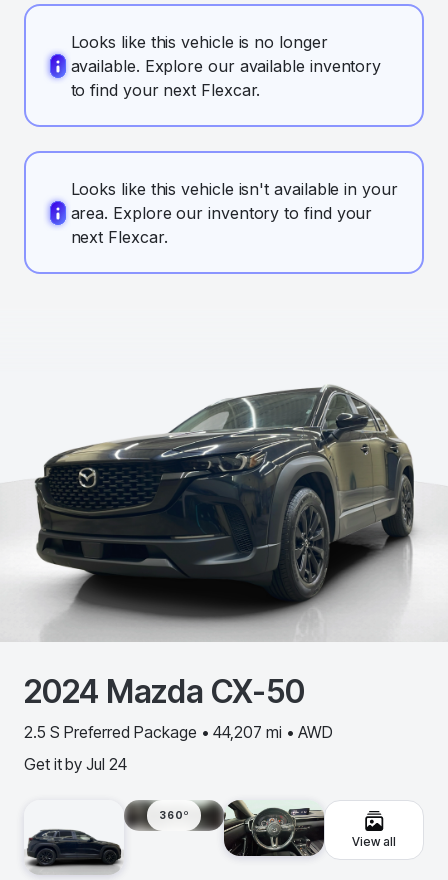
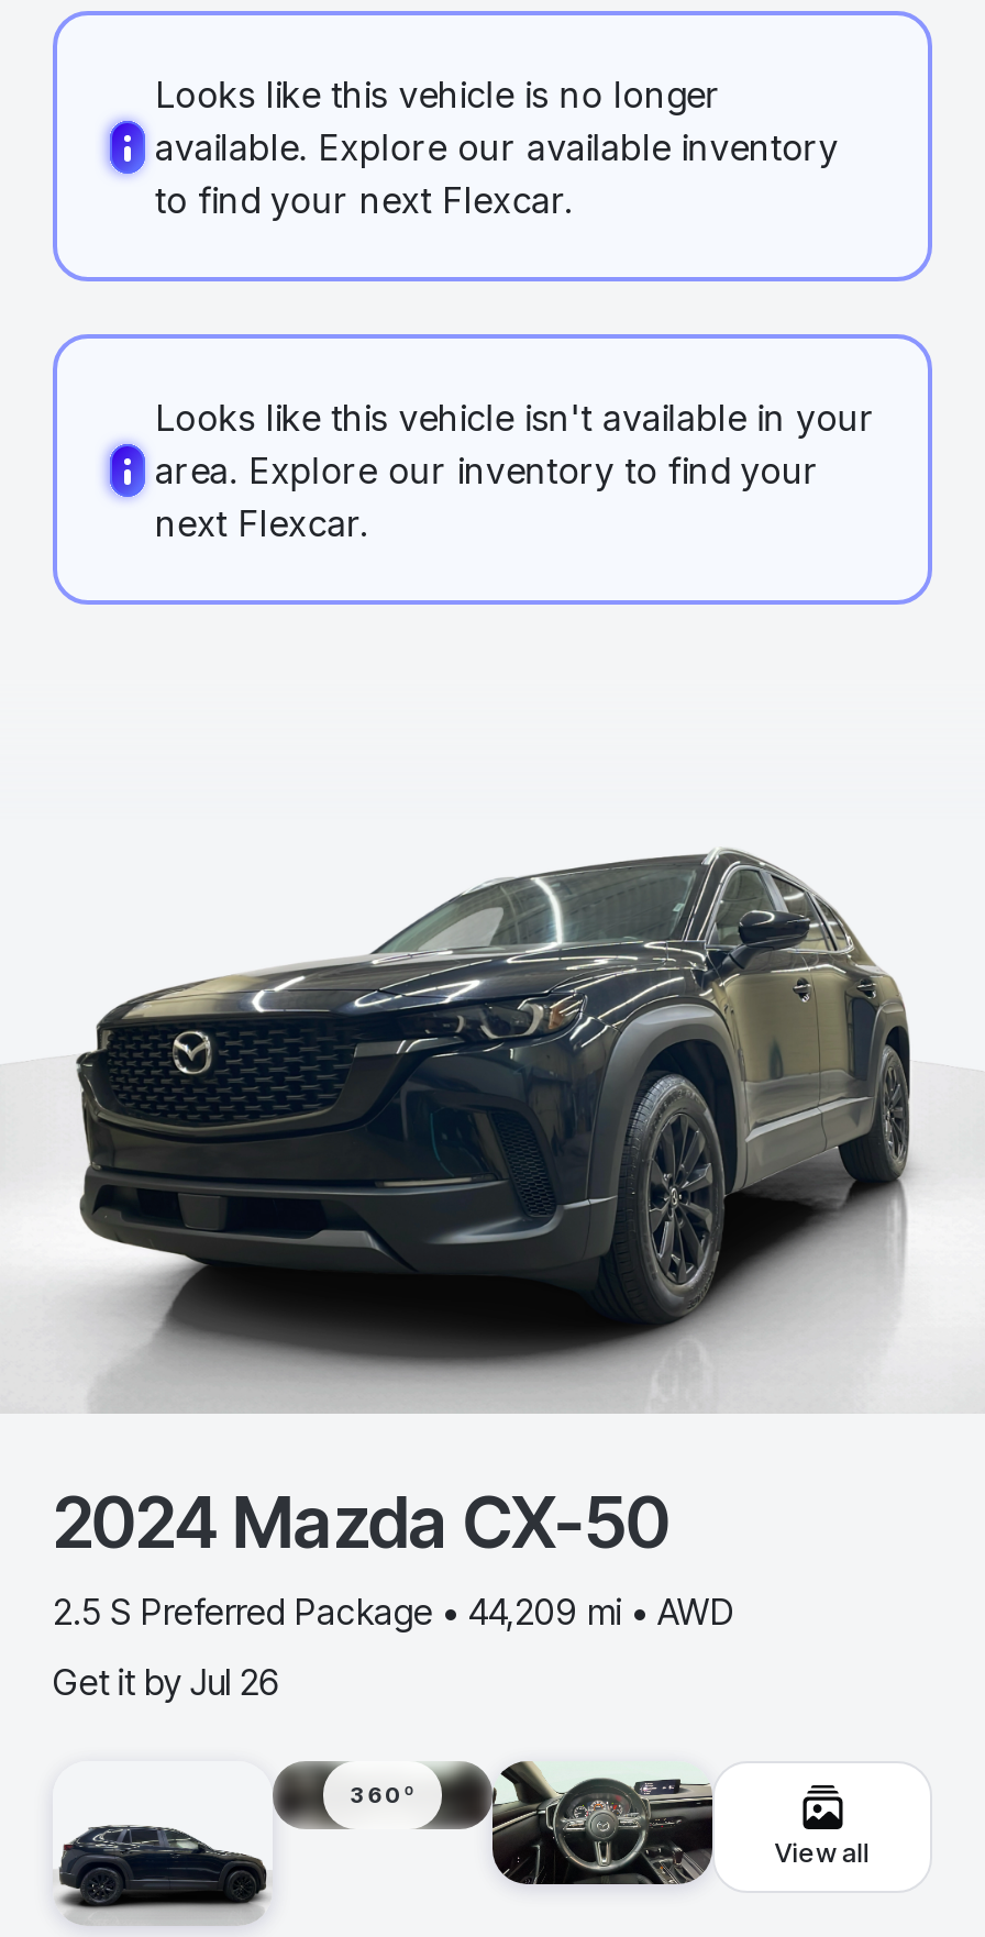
- 2.5 S Preferred Package • 44,207 mi • AWD
+ 2.5 S Preferred Package • 44,209 mi • AWD

- Get it by Jul 24
+ Get it by Jul 26
